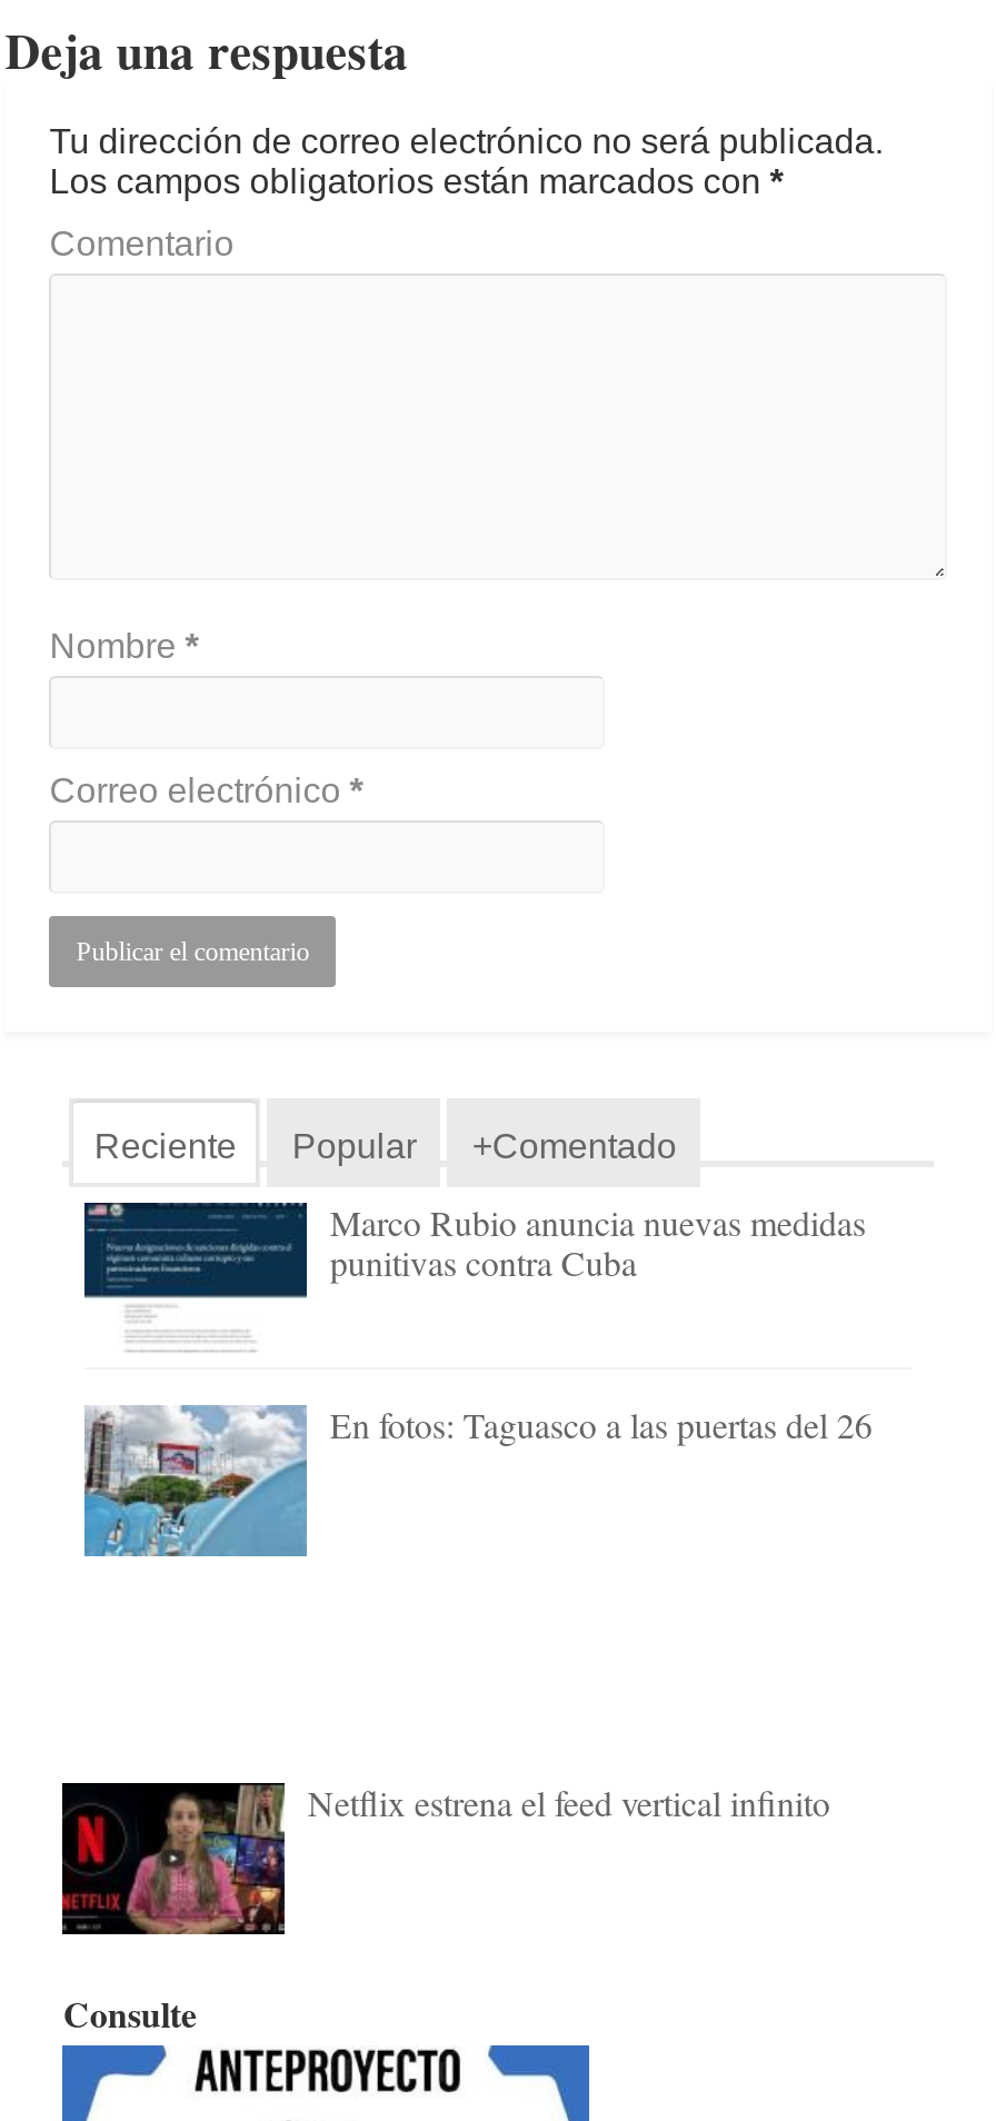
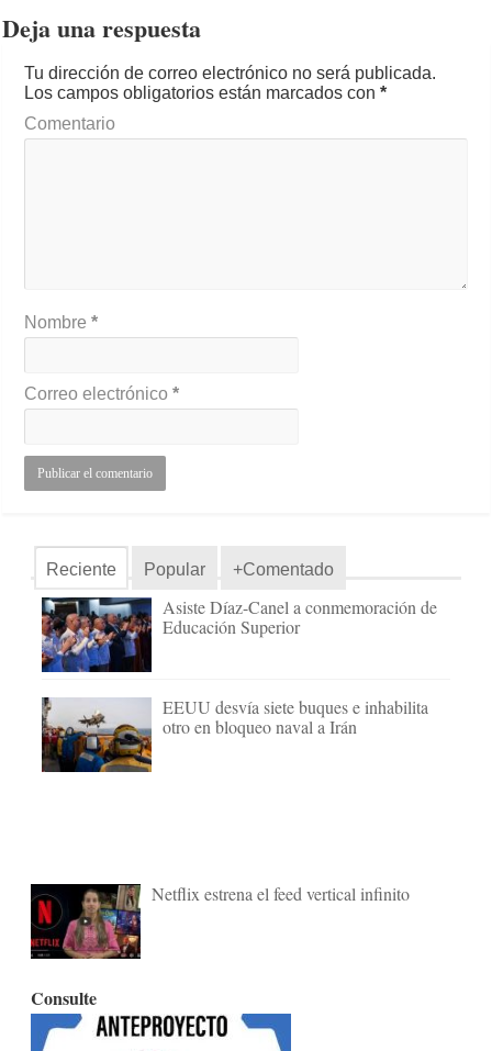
- [image]
- Marco Rubio anuncia nuevas medidas
- punitivas contra Cuba
+ [image]
+ Asiste Díaz-Canel a conmemoración de
+ Educación Superior

- [image]
- En fotos: Taguasco a las puertas del 26
+ [image]
+ EEUU desvía siete buques e inhabilita
+ otro en bloqueo naval a Irán
